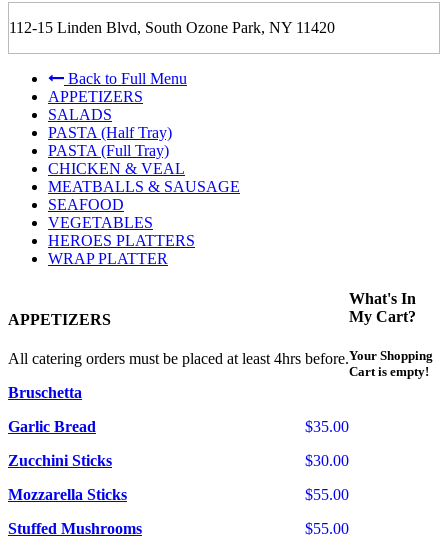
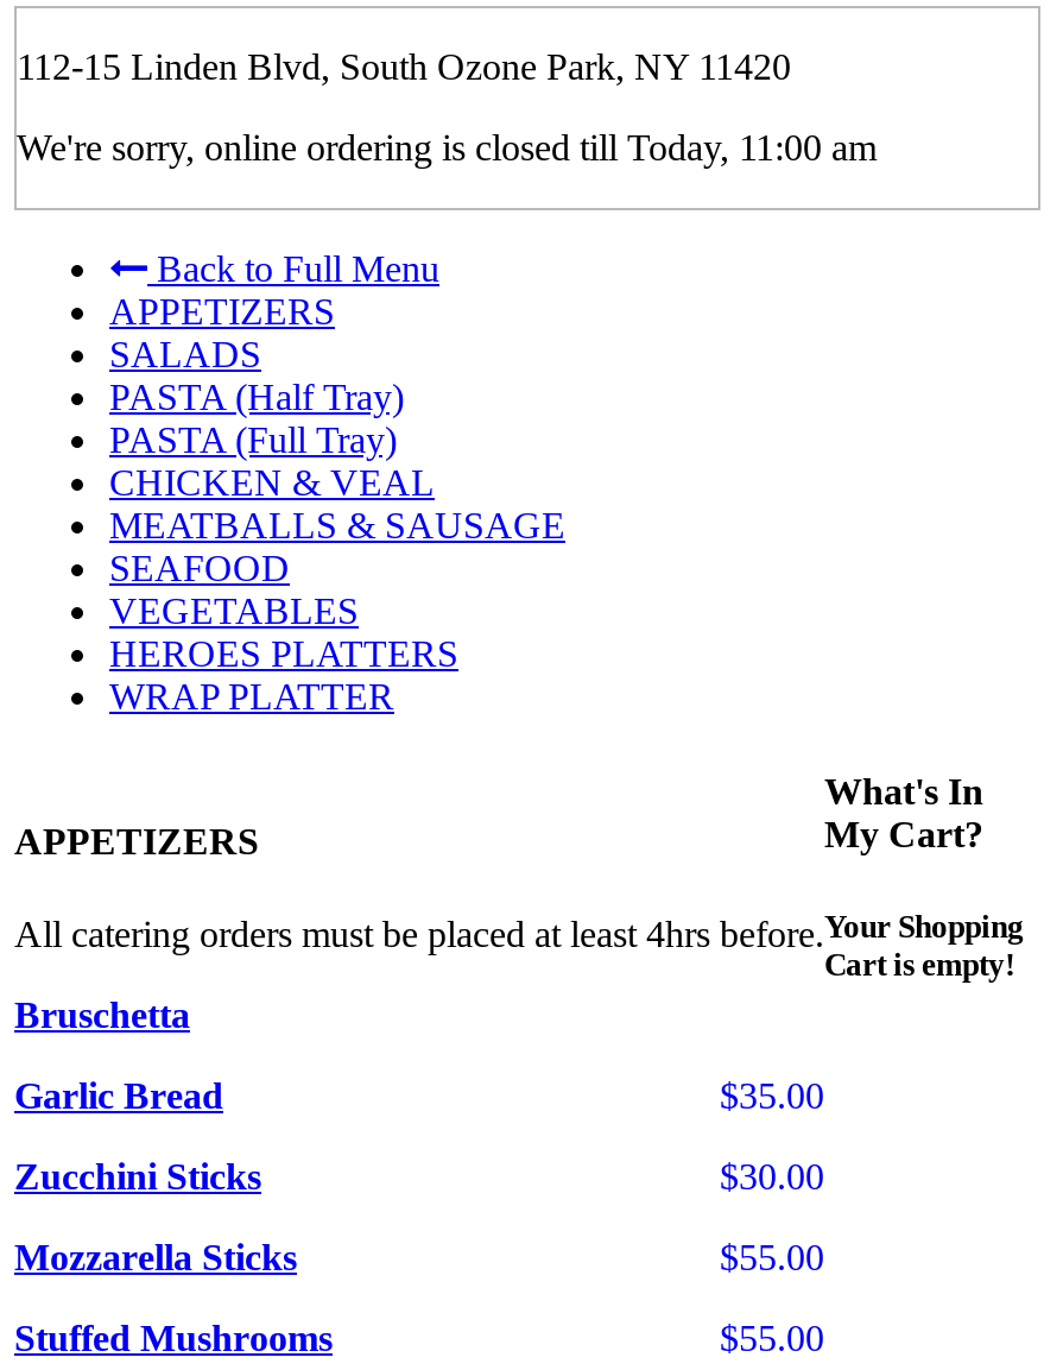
+ We're sorry, online ordering is closed till Today, 11:00 am
